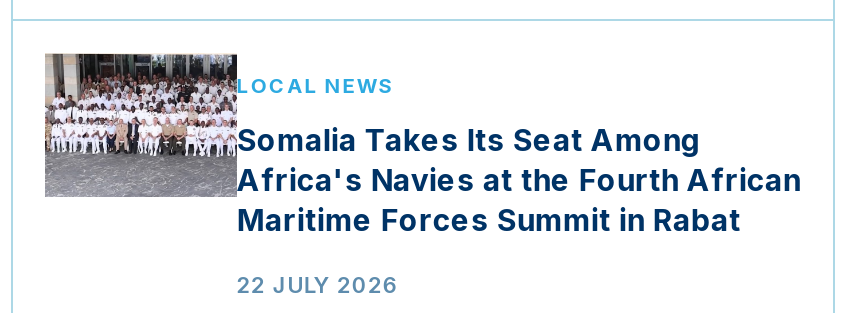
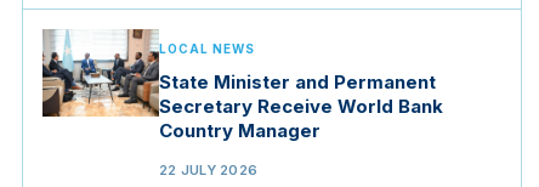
- [image]
- Somalia Takes Its Seat Among
- Africa's Navies at the Fourth African
- Maritime Forces Summit in Rabat
+ [image]
+ State Minister and Permanent
+ Secretary Receive World Bank
+ Country Manager
